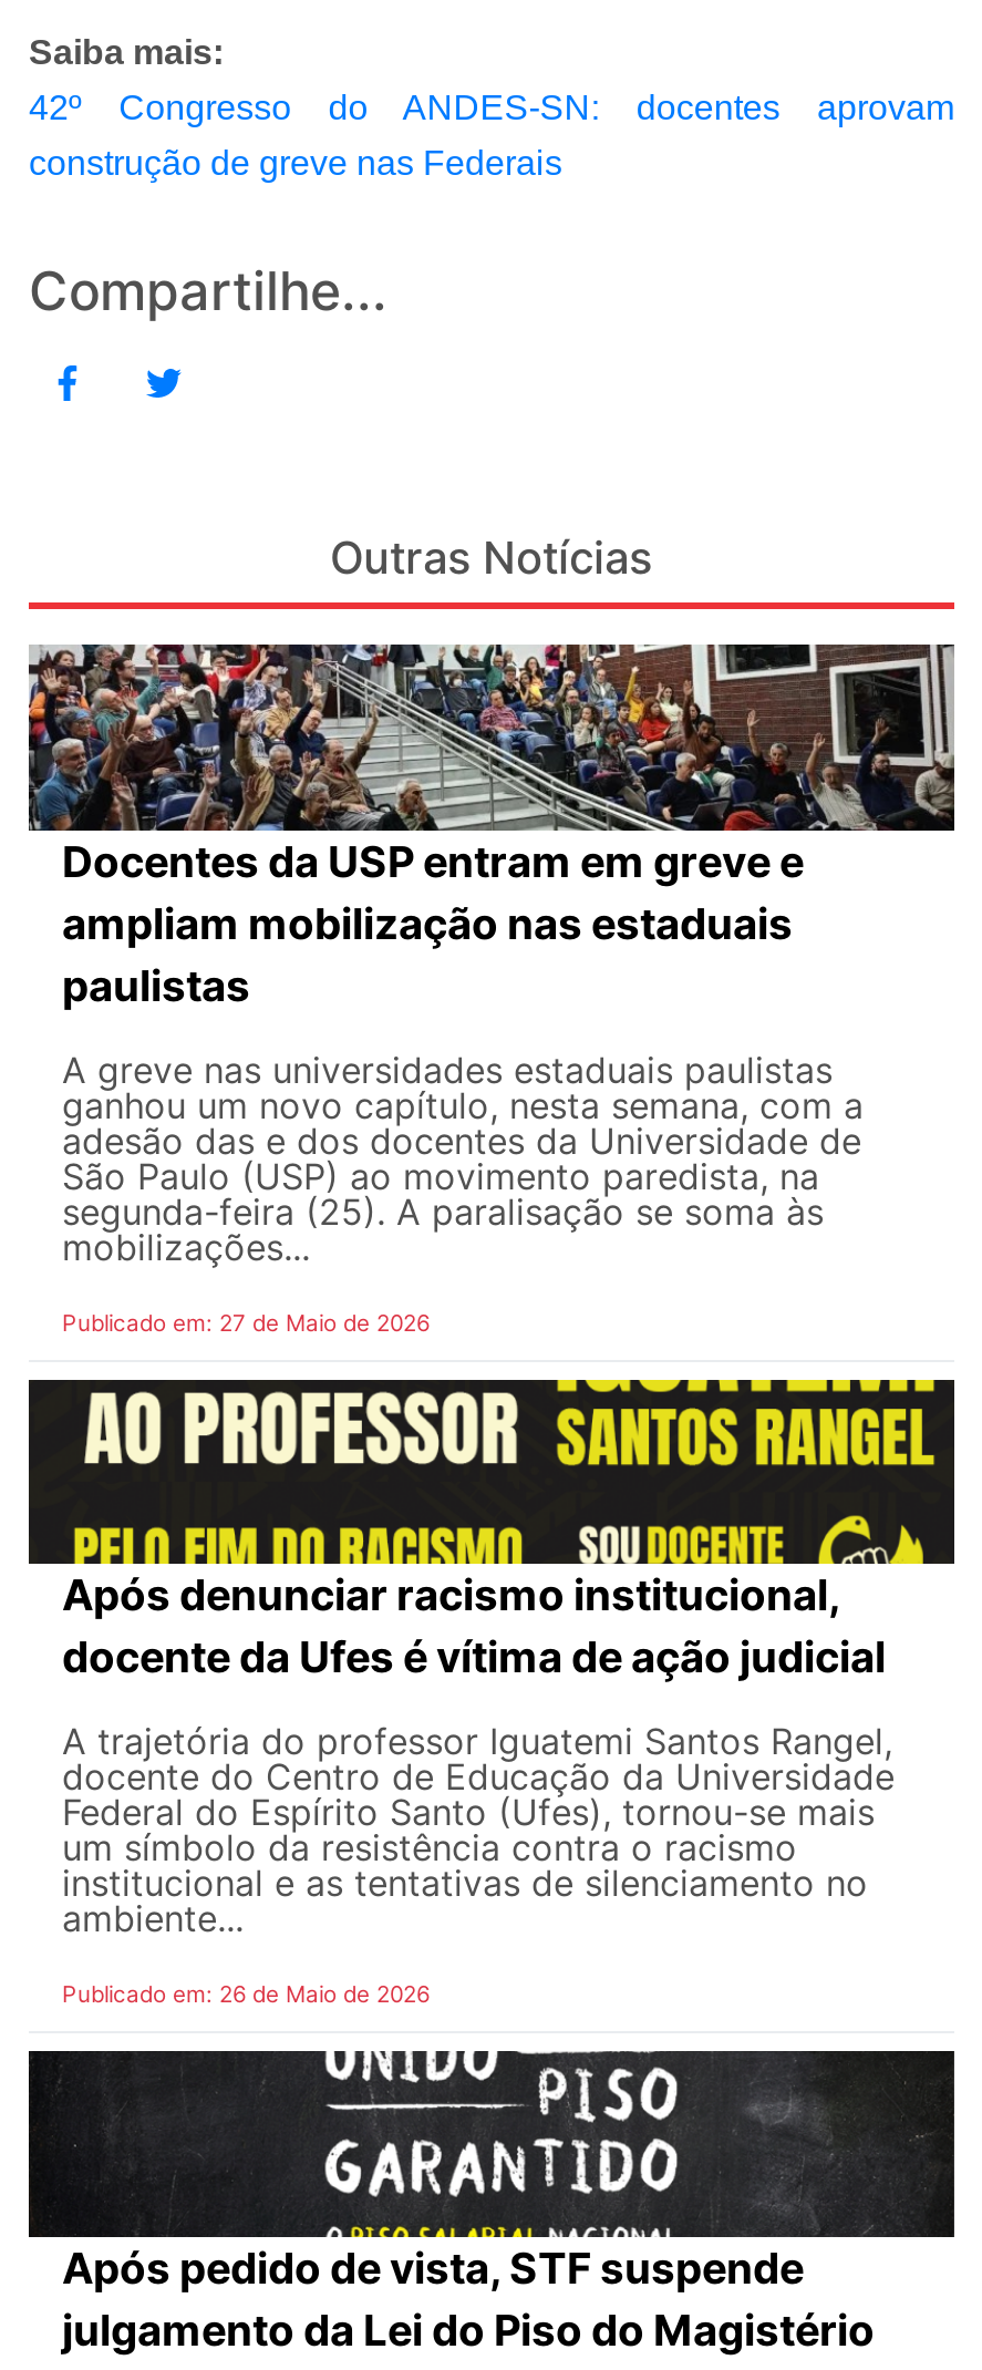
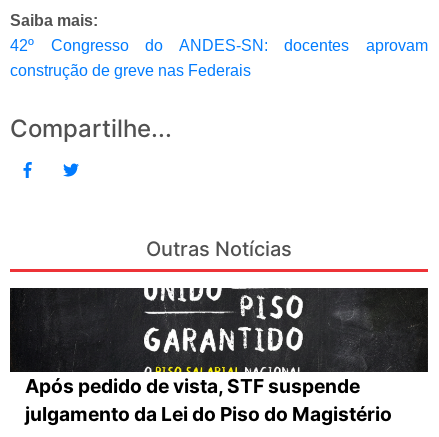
- [image]
- Docentes da USP entram em greve e
- ampliam mobilização nas estaduais
- paulistas
- A greve nas universidades estaduais paulistas
- ganhou um novo capítulo, nesta semana, com a
- adesão das e dos docentes da Universidade de
- São Paulo (USP) ao movimento paredista, na
- segunda-feira (25). A paralisação se soma às
- mobilizações...
- Publicado em: 27 de Maio de 2026

- [image]
- Após denunciar racismo institucional,
- docente da Ufes é vítima de ação judicial
- A trajetória do professor Iguatemi Santos Rangel,
- docente do Centro de Educação da Universidade
- Federal do Espírito Santo (Ufes), tornou-se mais
- um símbolo da resistência contra o racismo
- institucional e as tentativas de silenciamento no
- ambiente...
- Publicado em: 26 de Maio de 2026
